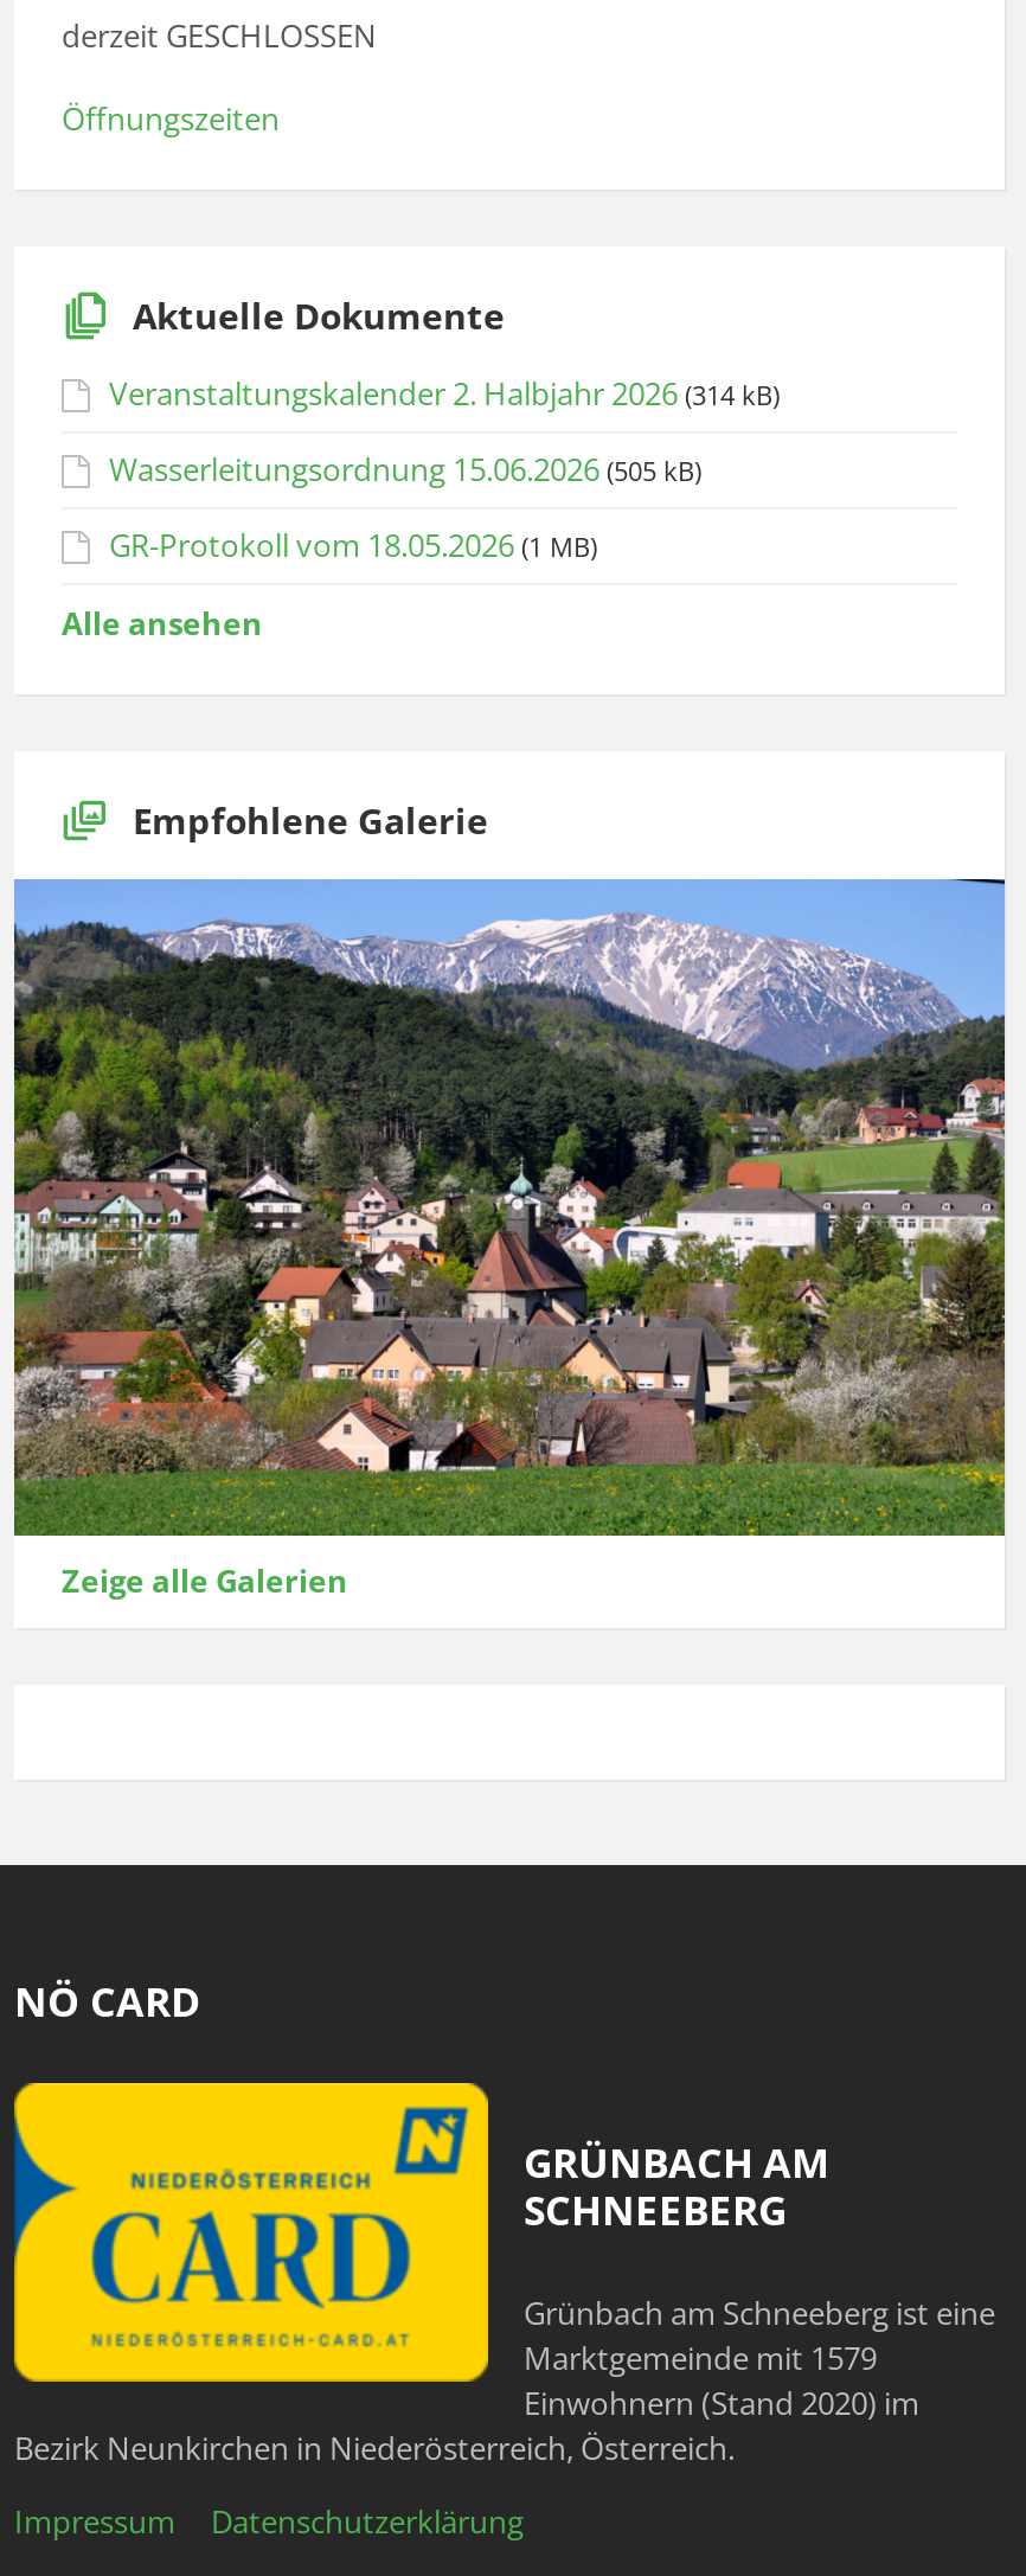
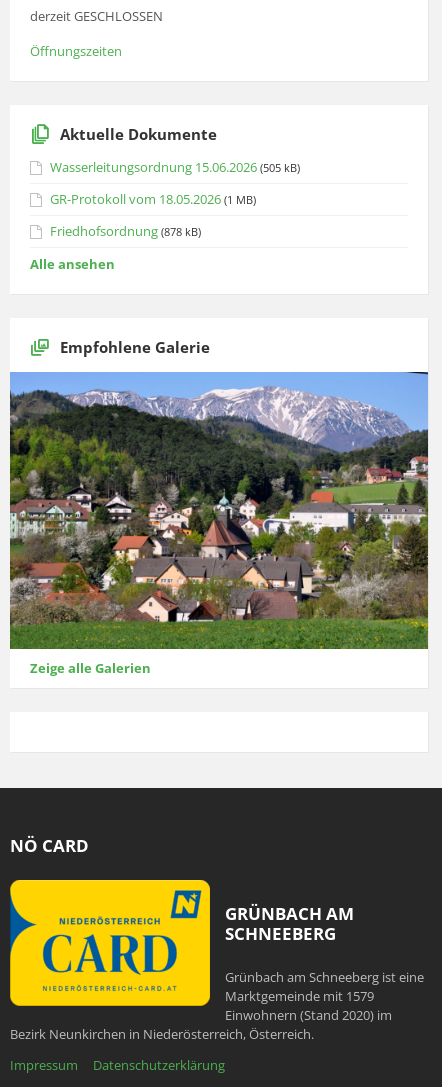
- Veranstaltungskalender 2. Halbjahr 2026 (314 kB)

moved up: Wasserleitungsordnung 15.06.2026 (505 kB) | GR-Protokoll vom 18.05.2026 (1 MB)

+ Friedhofsordnung (878 kB)
